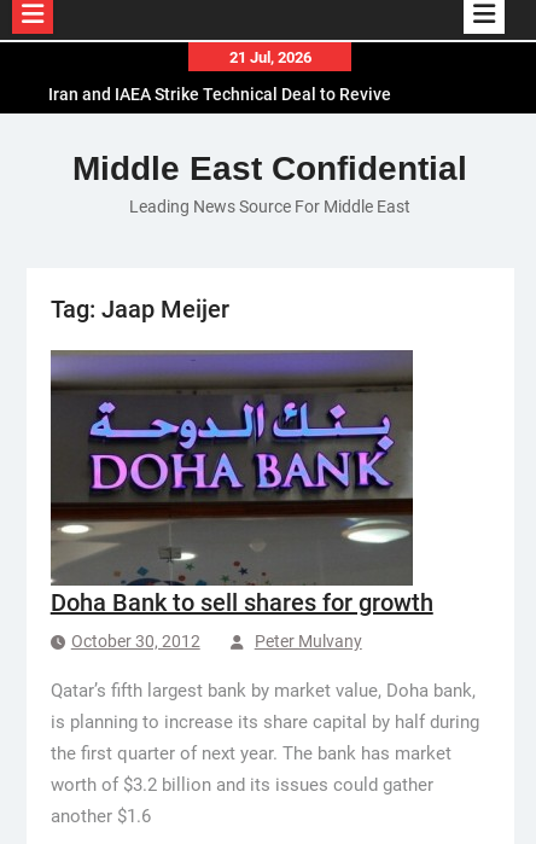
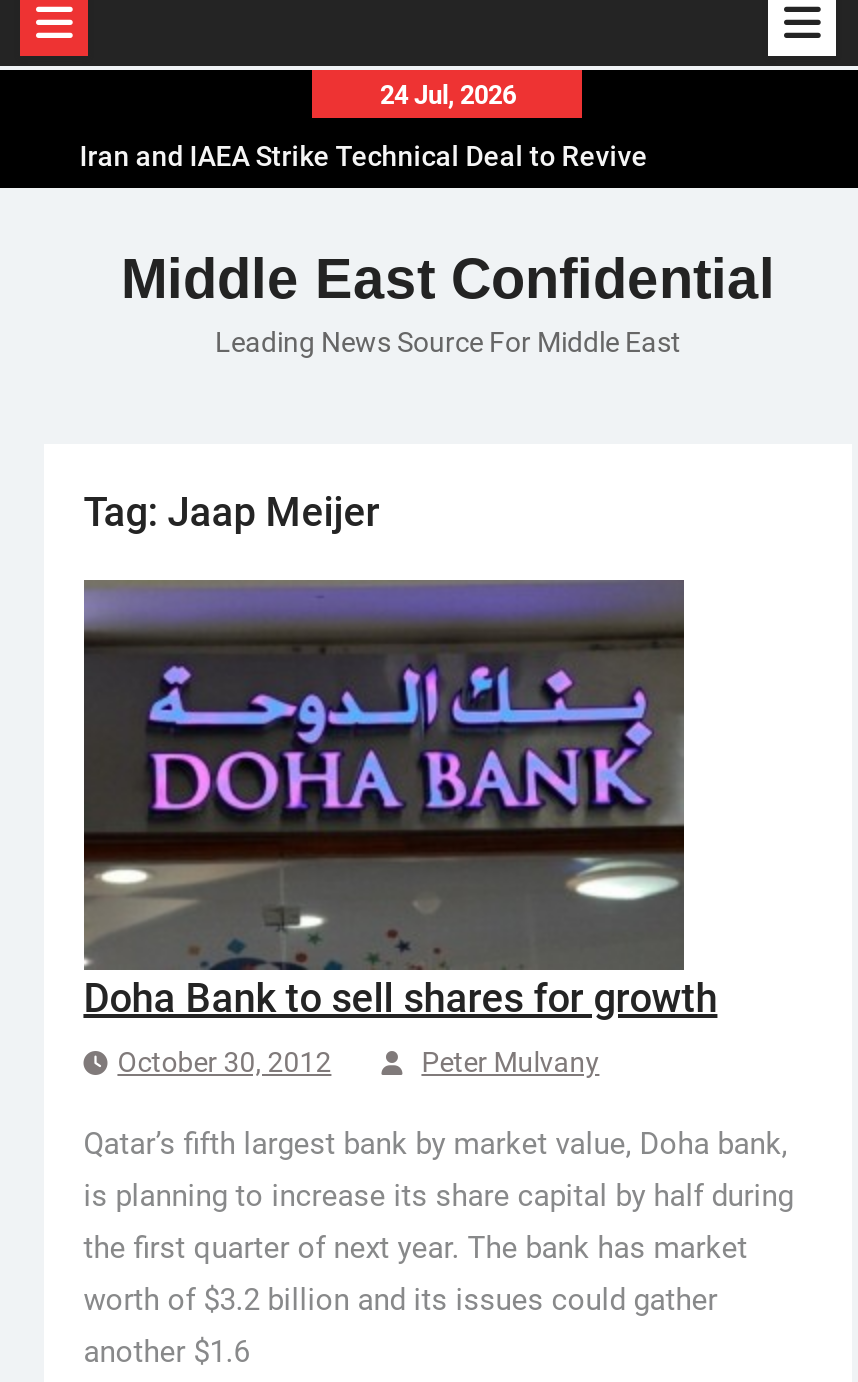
- 21 Jul, 2026
+ 24 Jul, 2026
